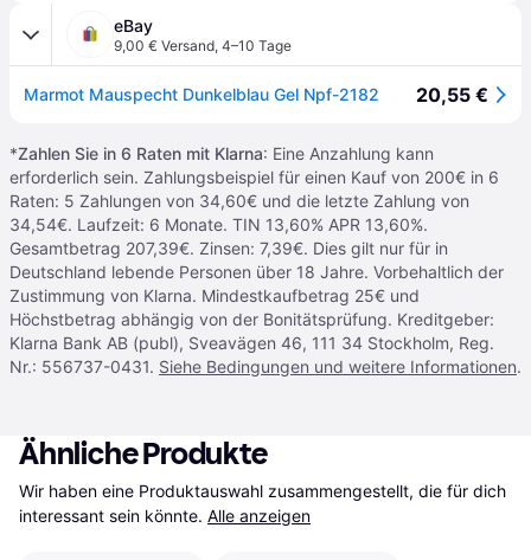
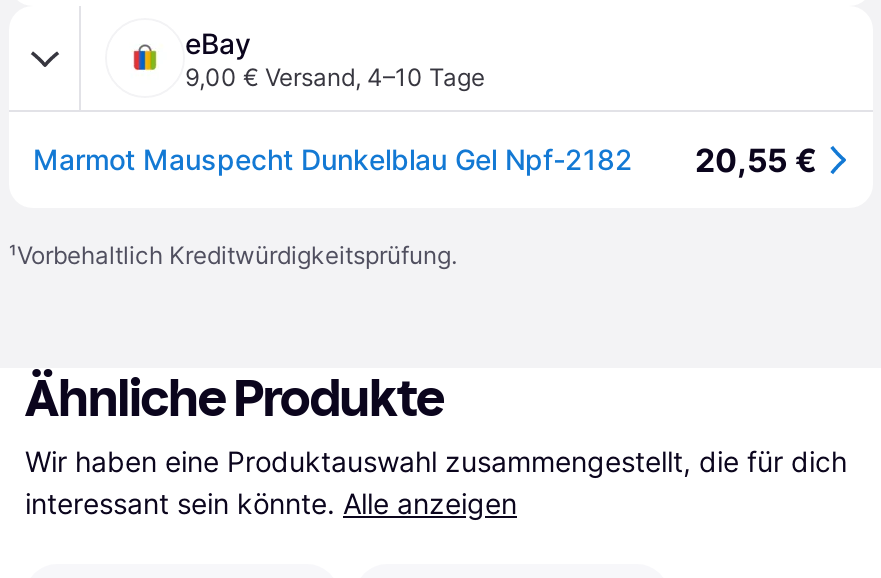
- *Zahlen Sie in 6 Raten mit Klarna: Eine Anzahlung kann
- erforderlich sein. Zahlungsbeispiel für einen Kauf von 200€ in 6
- Raten: 5 Zahlungen von 34,60€ und die letzte Zahlung von
- 34,54€. Laufzeit: 6 Monate. TIN 13,60% APR 13,60%.
- Gesamtbetrag 207,39€. Zinsen: 7,39€. Dies gilt nur für in
- Deutschland lebende Personen über 18 Jahre. Vorbehaltlich der
- Zustimmung von Klarna. Mindestkaufbetrag 25€ und
- Höchstbetrag abhängig von der Bonitätsprüfung. Kreditgeber:
- Klarna Bank AB (publ), Sveavägen 46, 111 34 Stockholm, Reg.
- Nr.: 556737-0431. Siehe Bedingungen und weitere Informationen.
+ ¹Vorbehaltlich Kreditwürdigkeitsprüfung.
